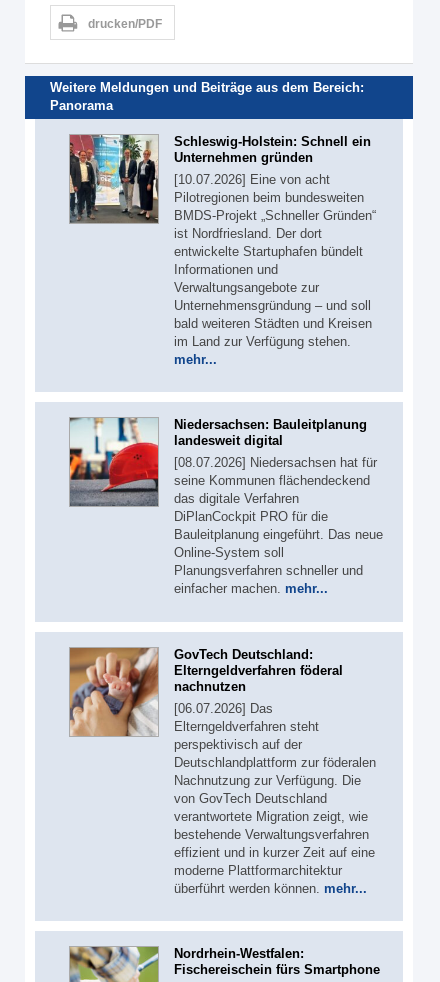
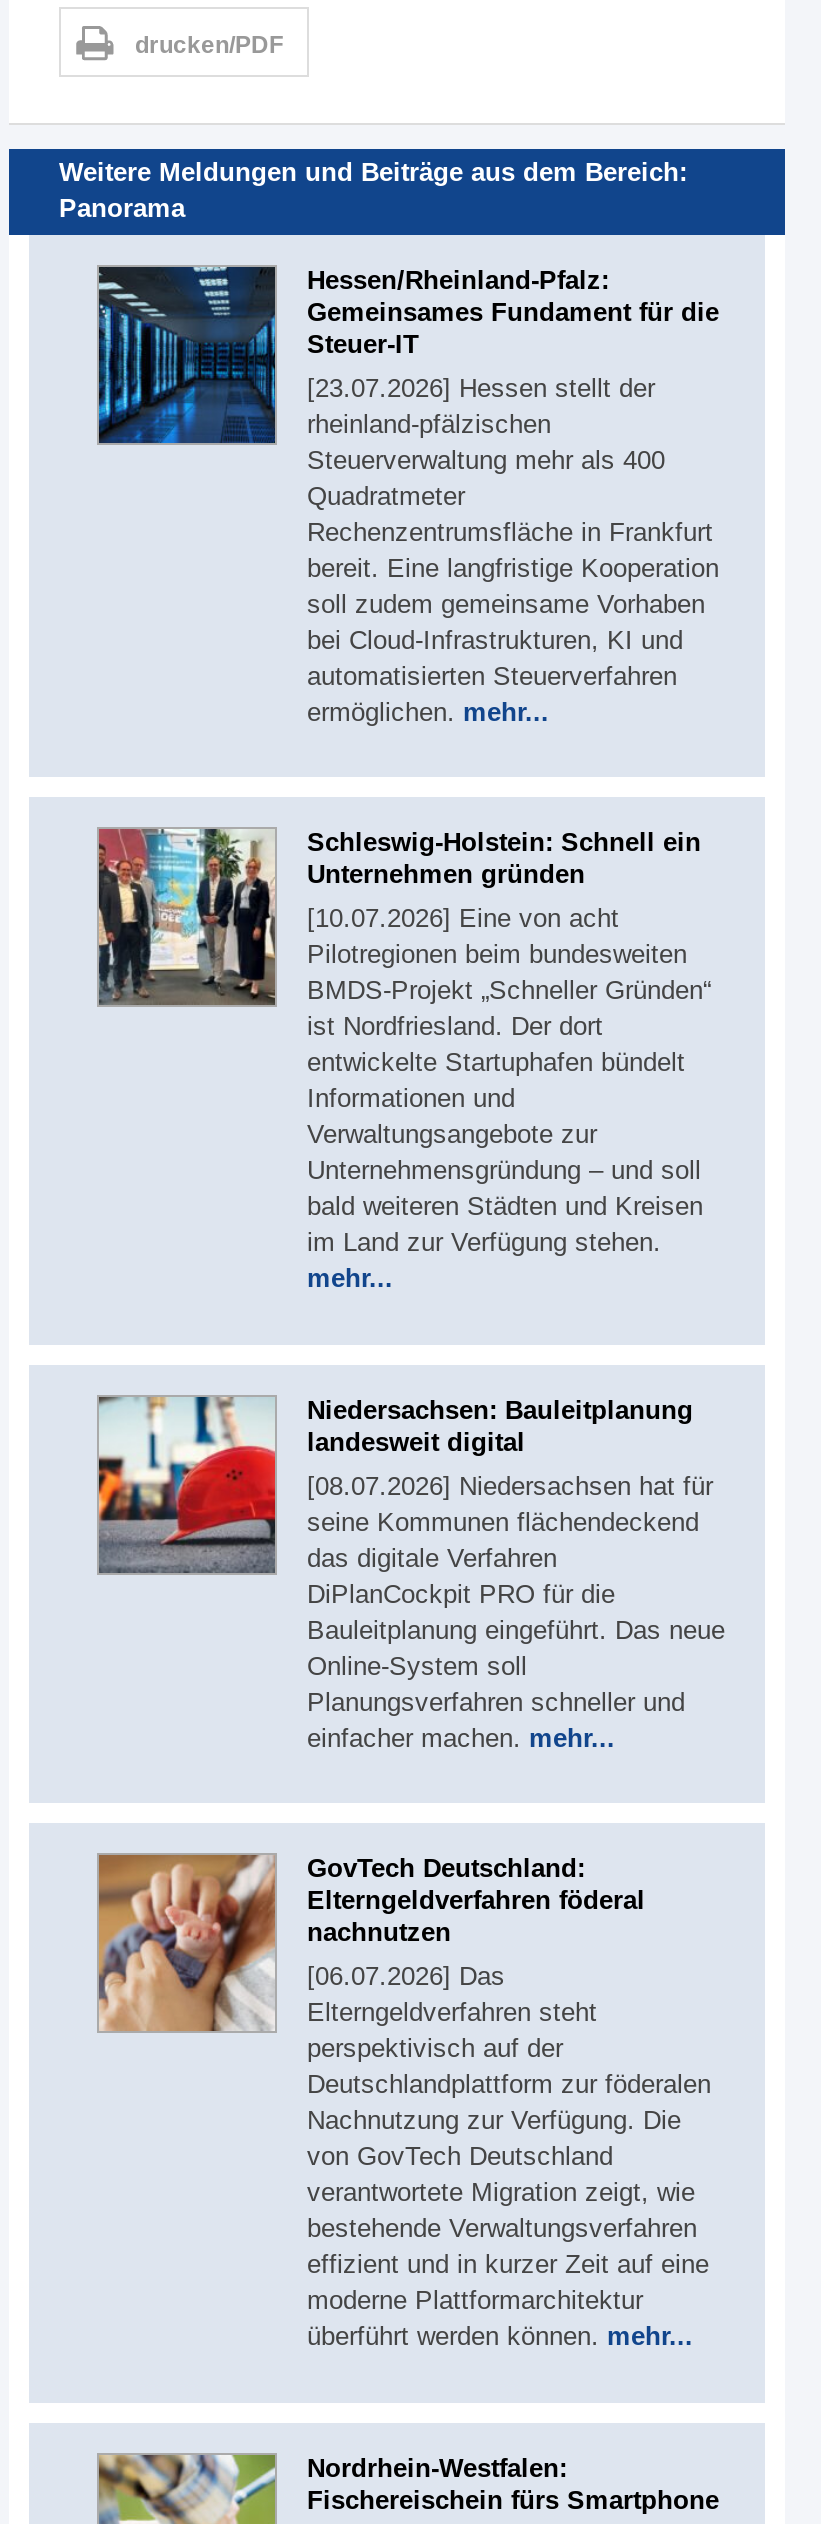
+ [image]
+ Hessen/Rheinland-Pfalz:
+ Gemeinsames Fundament für die
+ Steuer-IT
+ [23.07.2026] Hessen stellt der
+ rheinland-pfälzischen
+ Steuerverwaltung mehr als 400
+ Quadratmeter
+ Rechenzentrumsfläche in Frankfurt
+ bereit. Eine langfristige Kooperation
+ soll zudem gemeinsame Vorhaben
+ bei Cloud-Infrastrukturen, KI und
+ automatisierten Steuerverfahren
+ ermöglichen. mehr...
